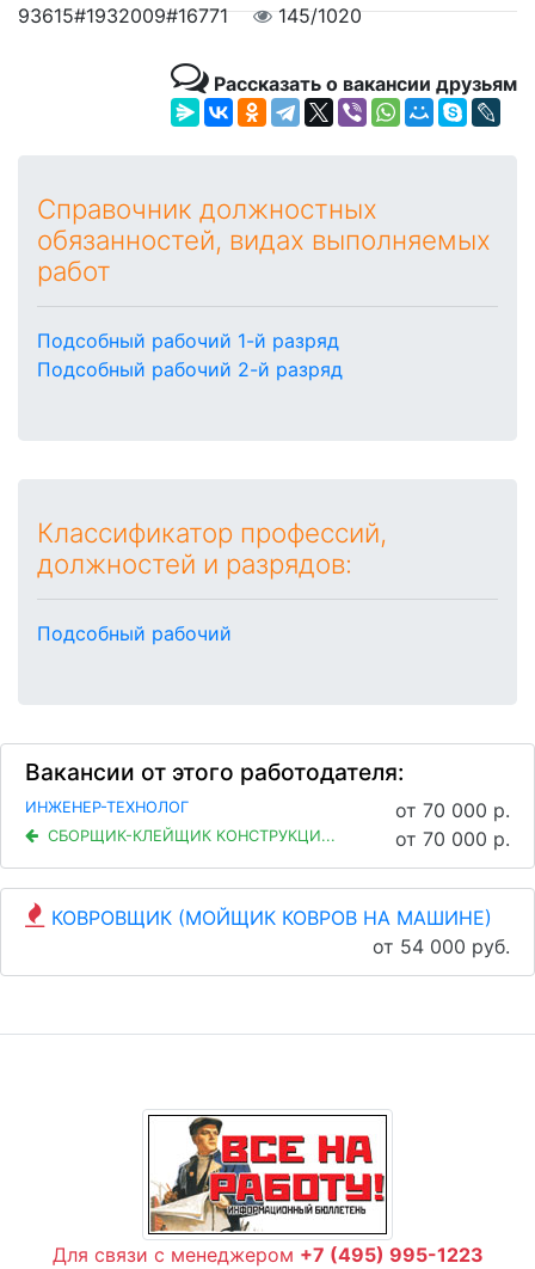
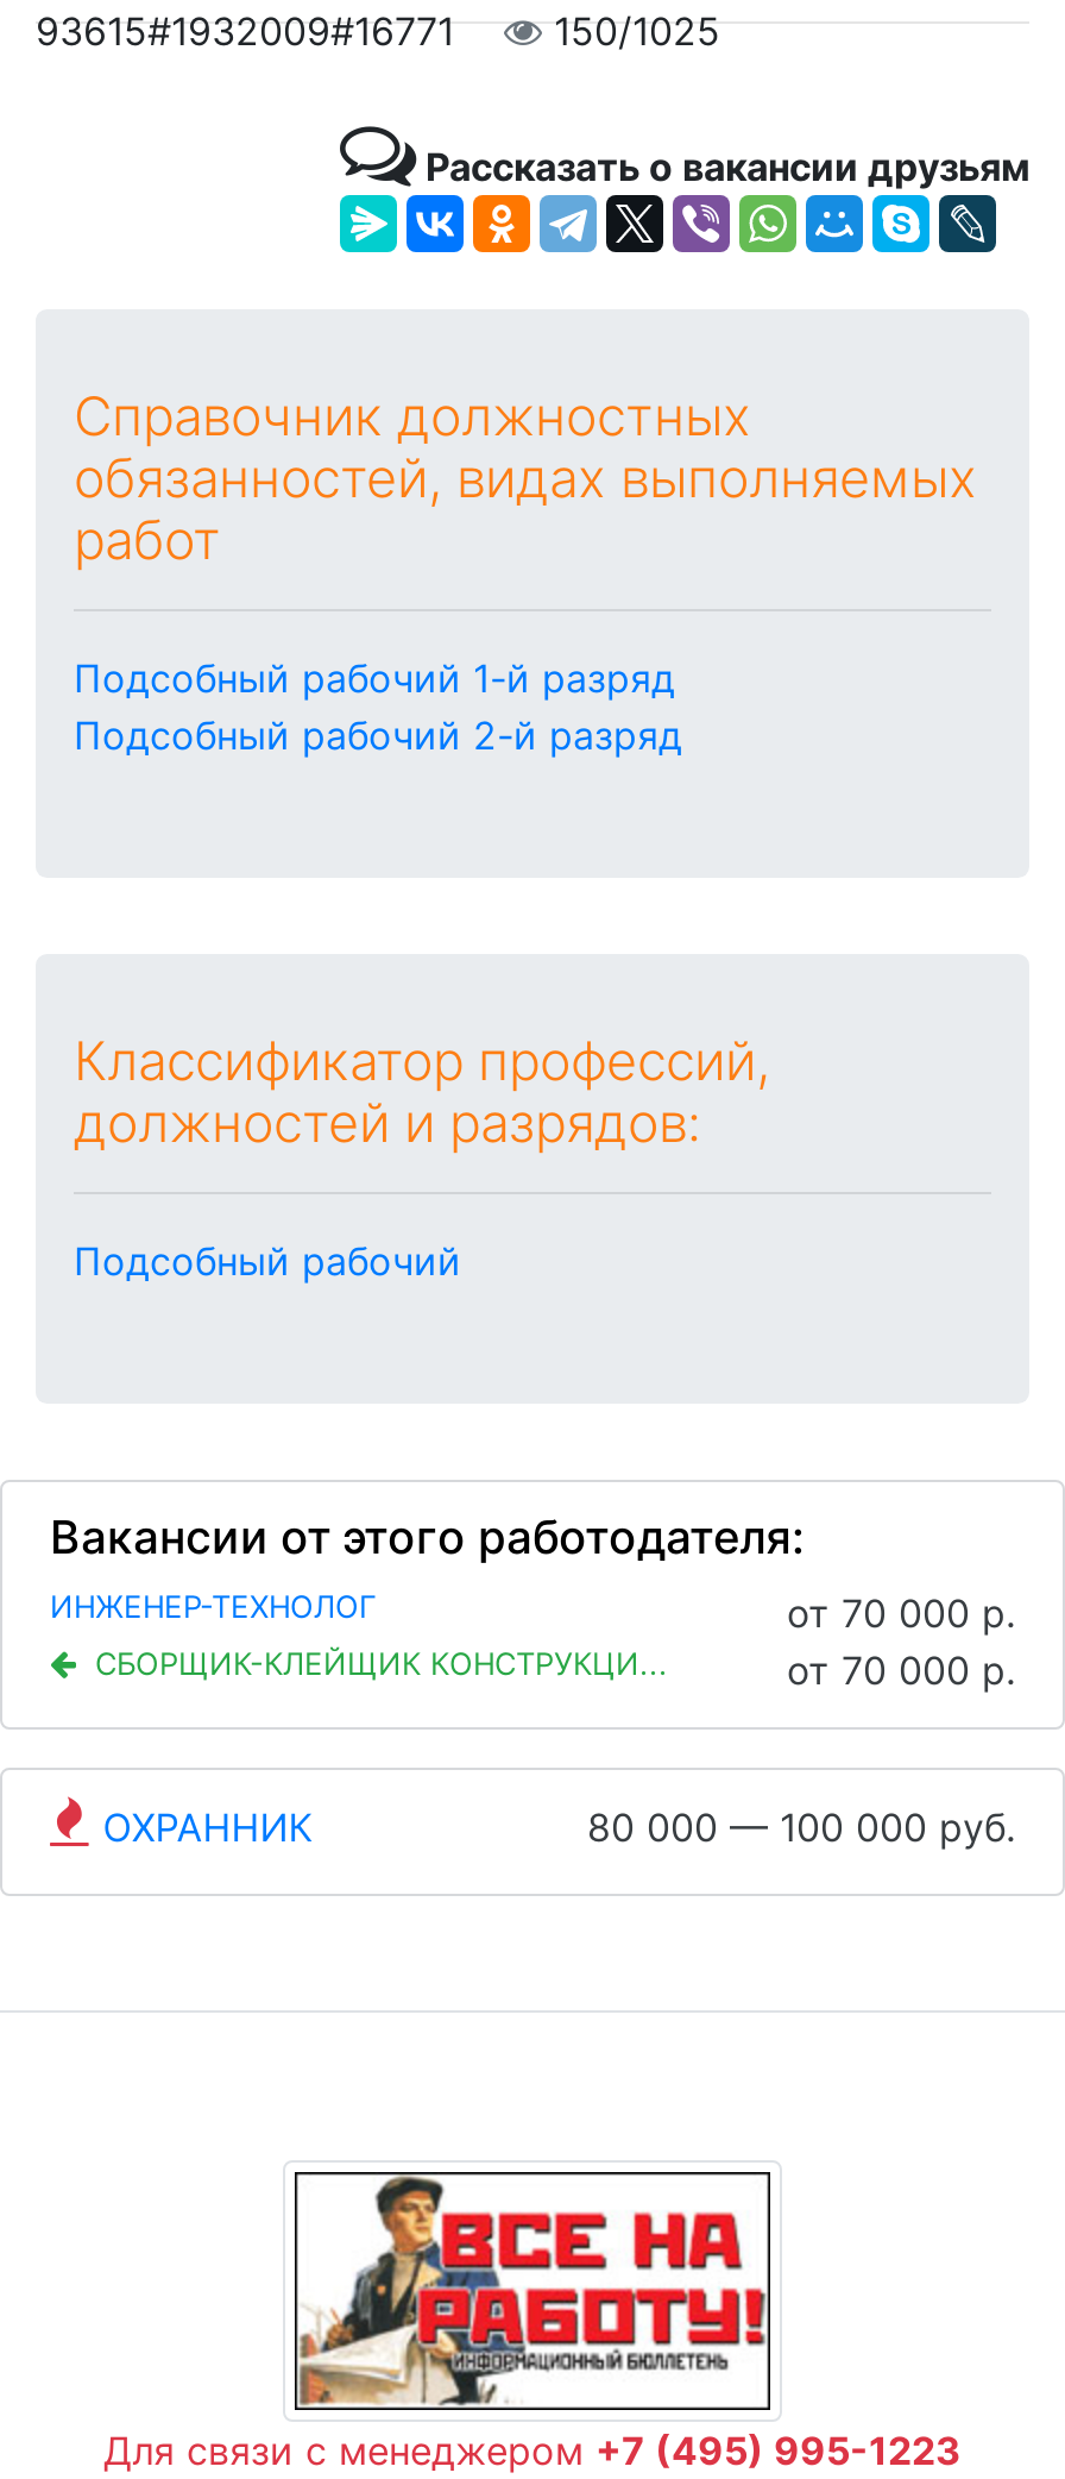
- 93615#1932009#16771 145/1020
+ 93615#1932009#16771 150/1025

- КОВРОВЩИК (МОЙЩИК КОВРОВ НА МАШИНЕ)
- от 54 000 руб.
+ ОХРАННИК
+ 80 000 — 100 000 руб.
